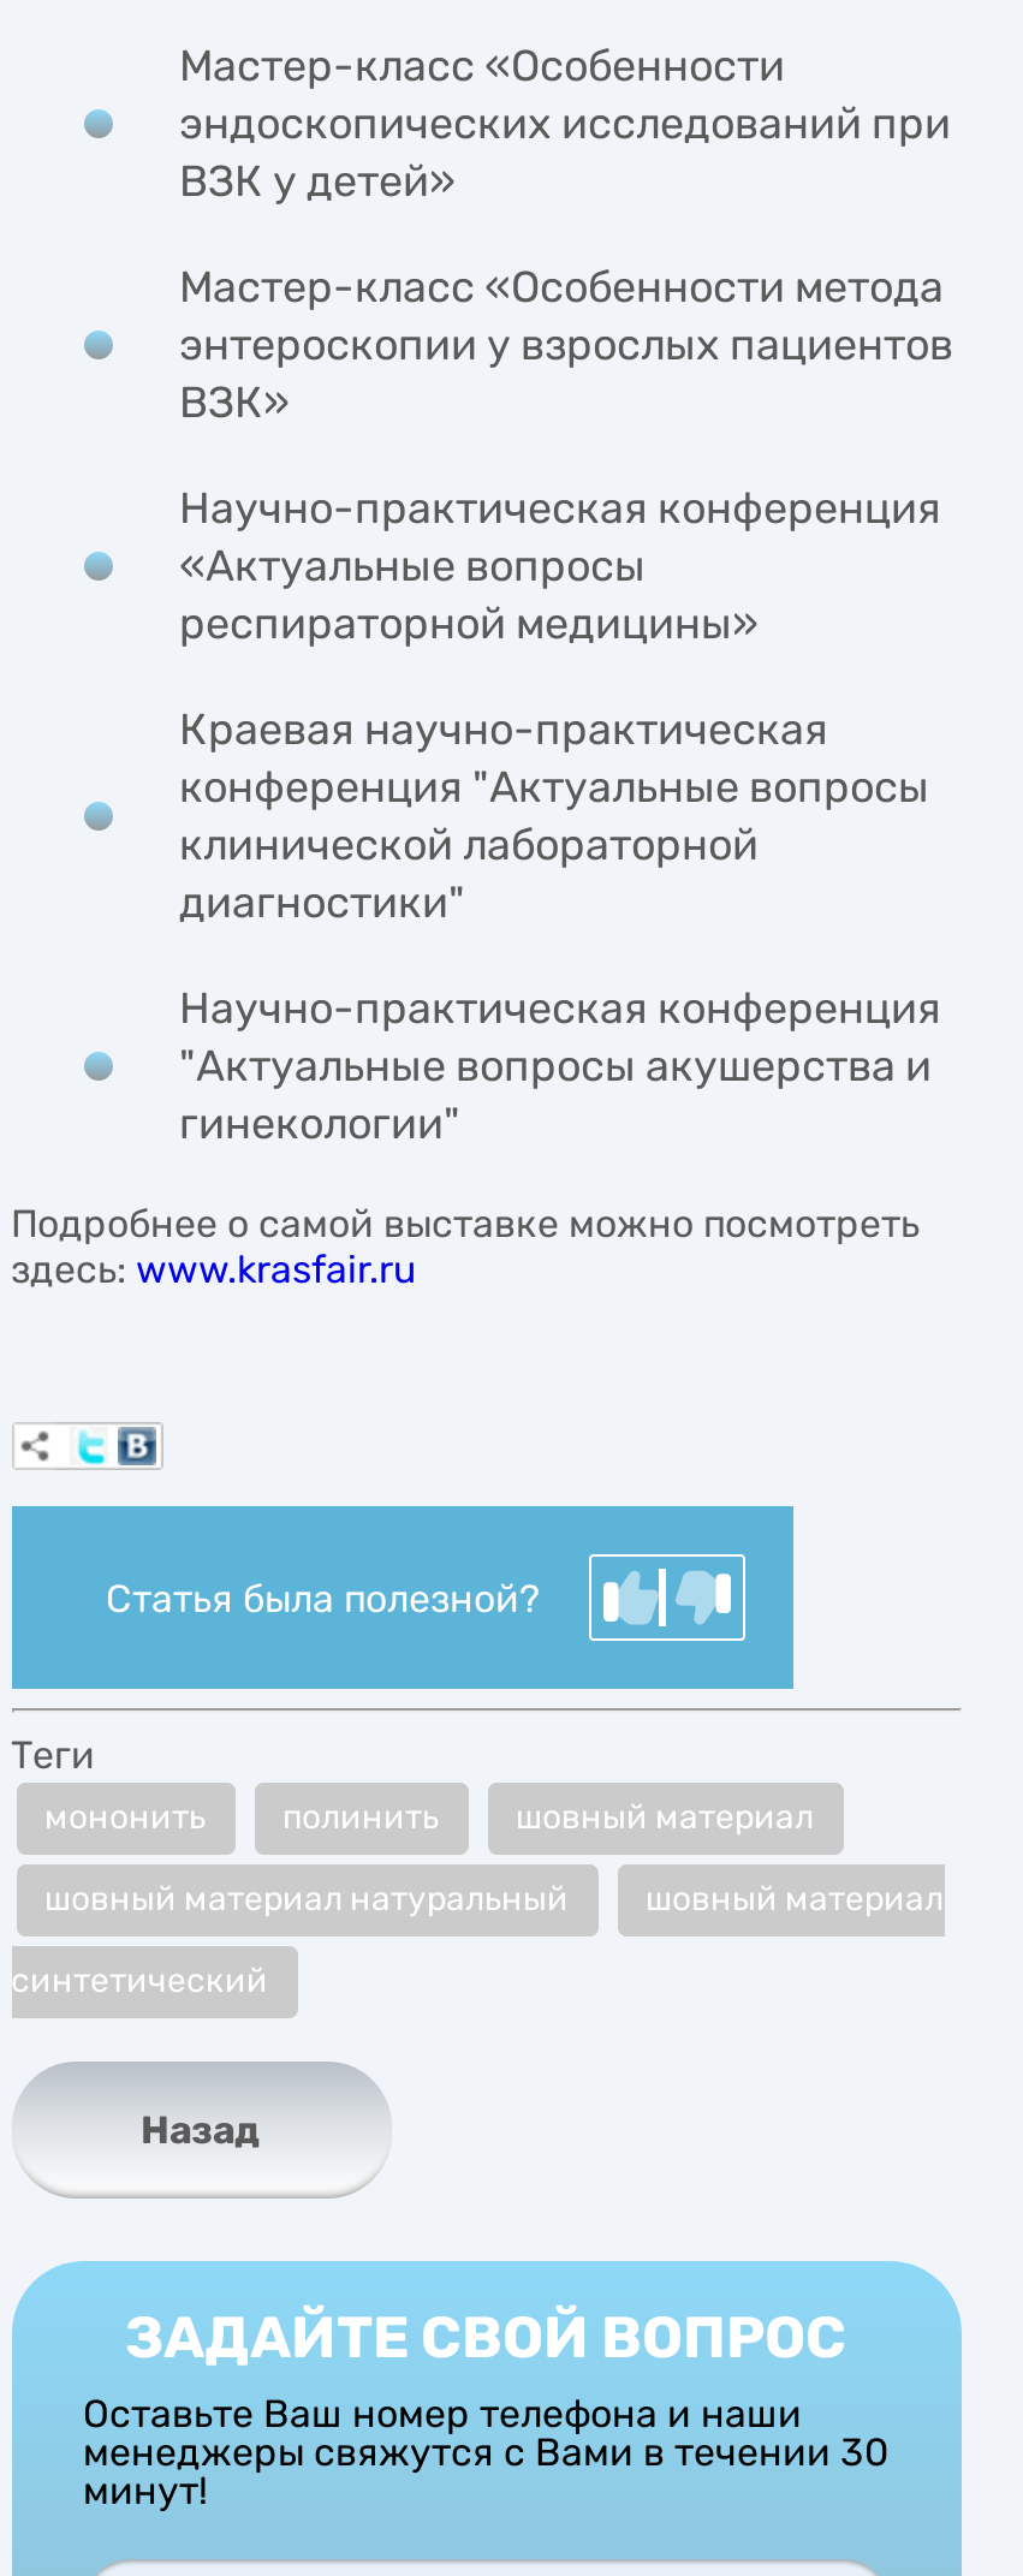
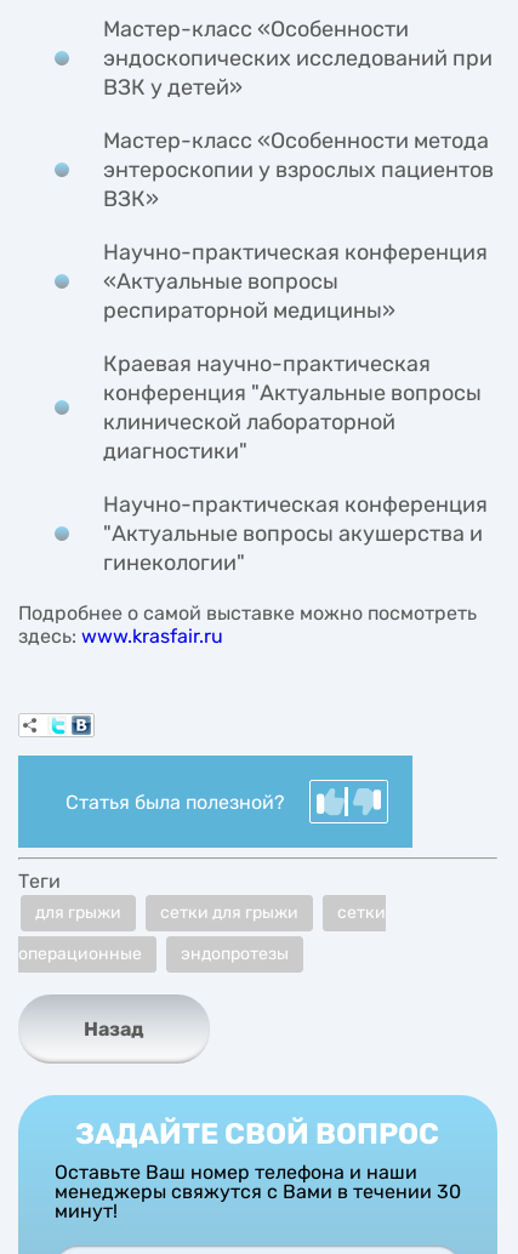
- мононить
- полинить
- шовный материал
- шовный материал натуральный
- шовный материал
- синтетический
+ для грыжи
+ сетки для грыжи
+ сетки
+ операционные
+ эндопротезы
